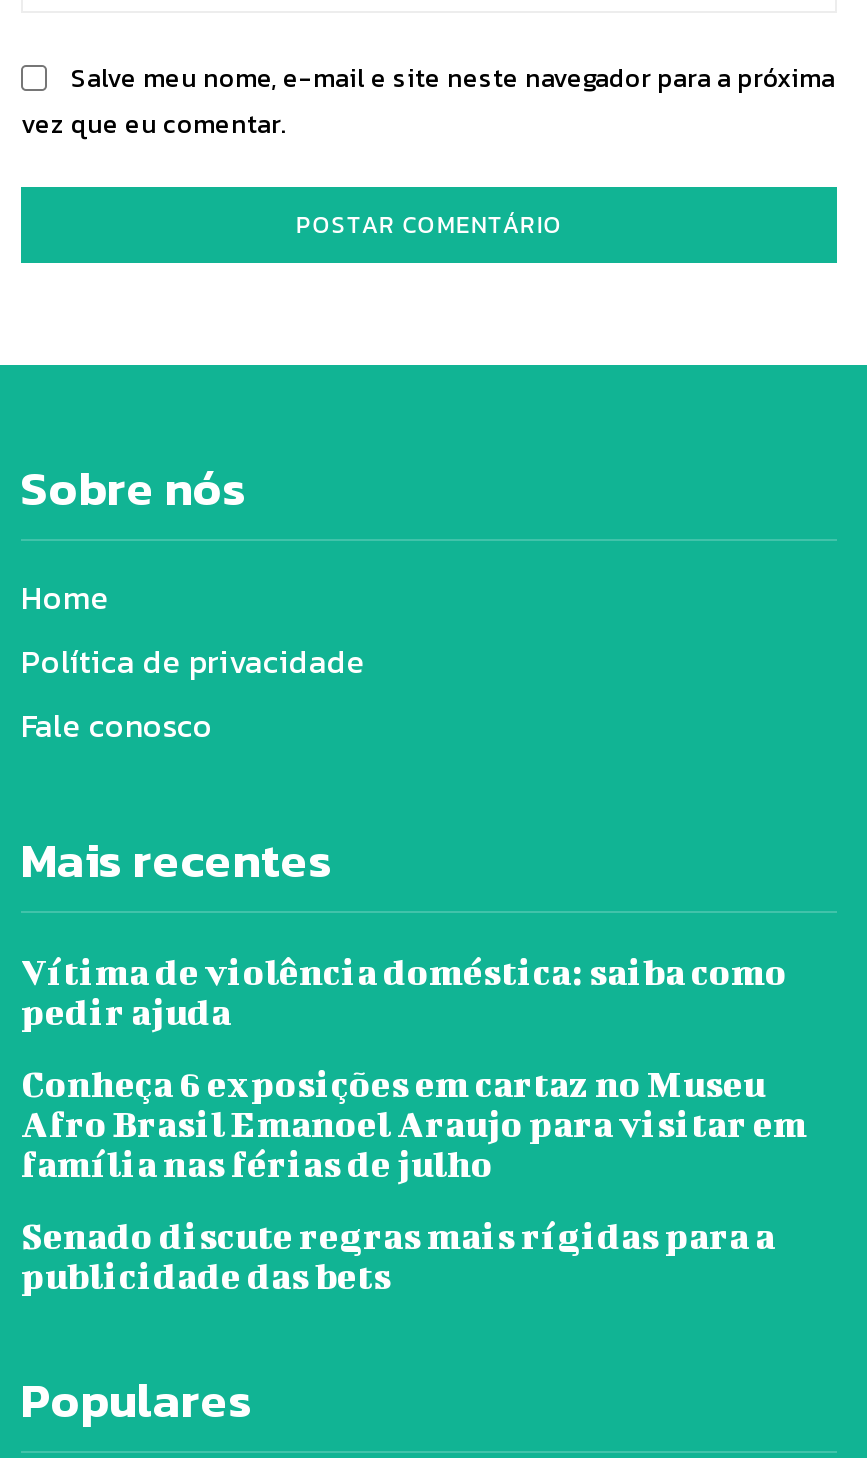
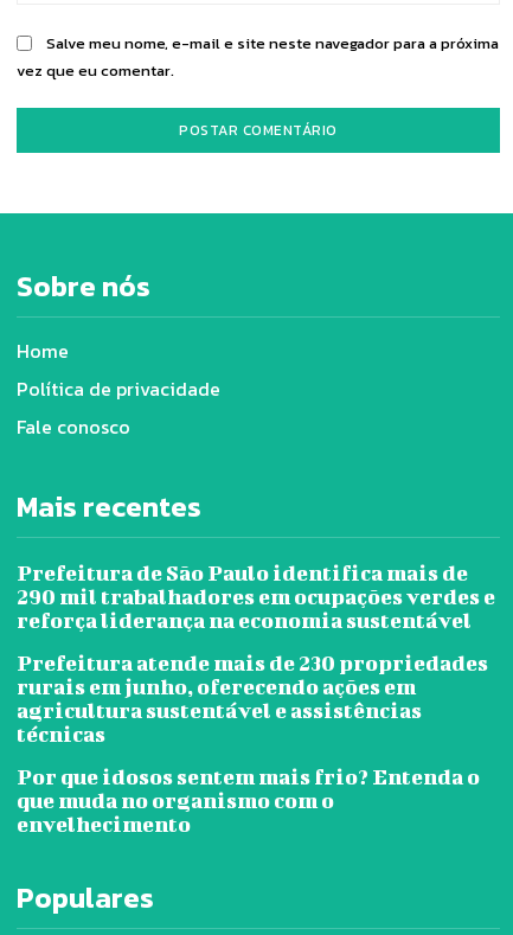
- Vítima de violência doméstica: saiba como
- pedir ajuda
+ Prefeitura de São Paulo identifica mais de
+ 290 mil trabalhadores em ocupações verdes e
+ reforça liderança na economia sustentável

- Conheça 6 exposições em cartaz no Museu
- Afro Brasil Emanoel Araujo para visitar em
- família nas férias de julho
+ Prefeitura atende mais de 230 propriedades
+ rurais em junho, oferecendo ações em
+ agricultura sustentável e assistências
+ técnicas

- Senado discute regras mais rígidas para a
- publicidade das bets
+ Por que idosos sentem mais frio? Entenda o
+ que muda no organismo com o
+ envelhecimento
